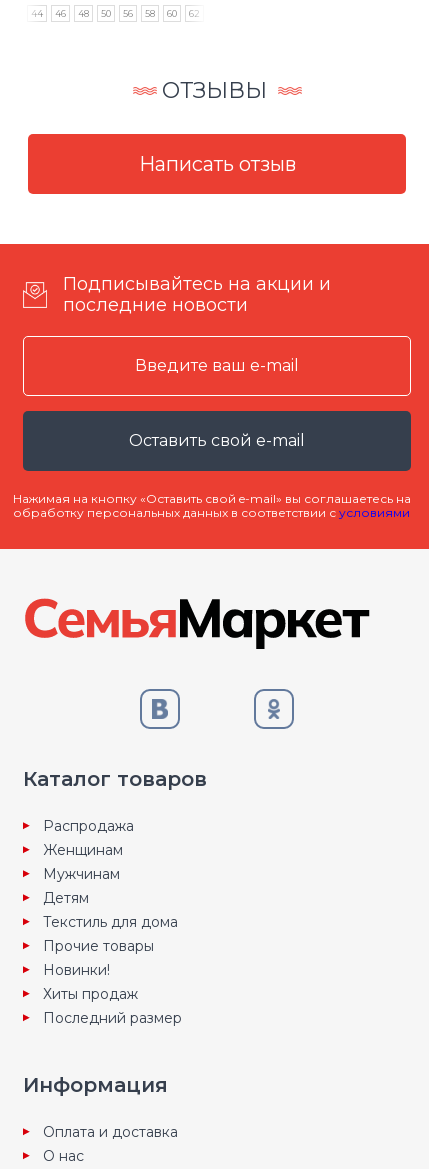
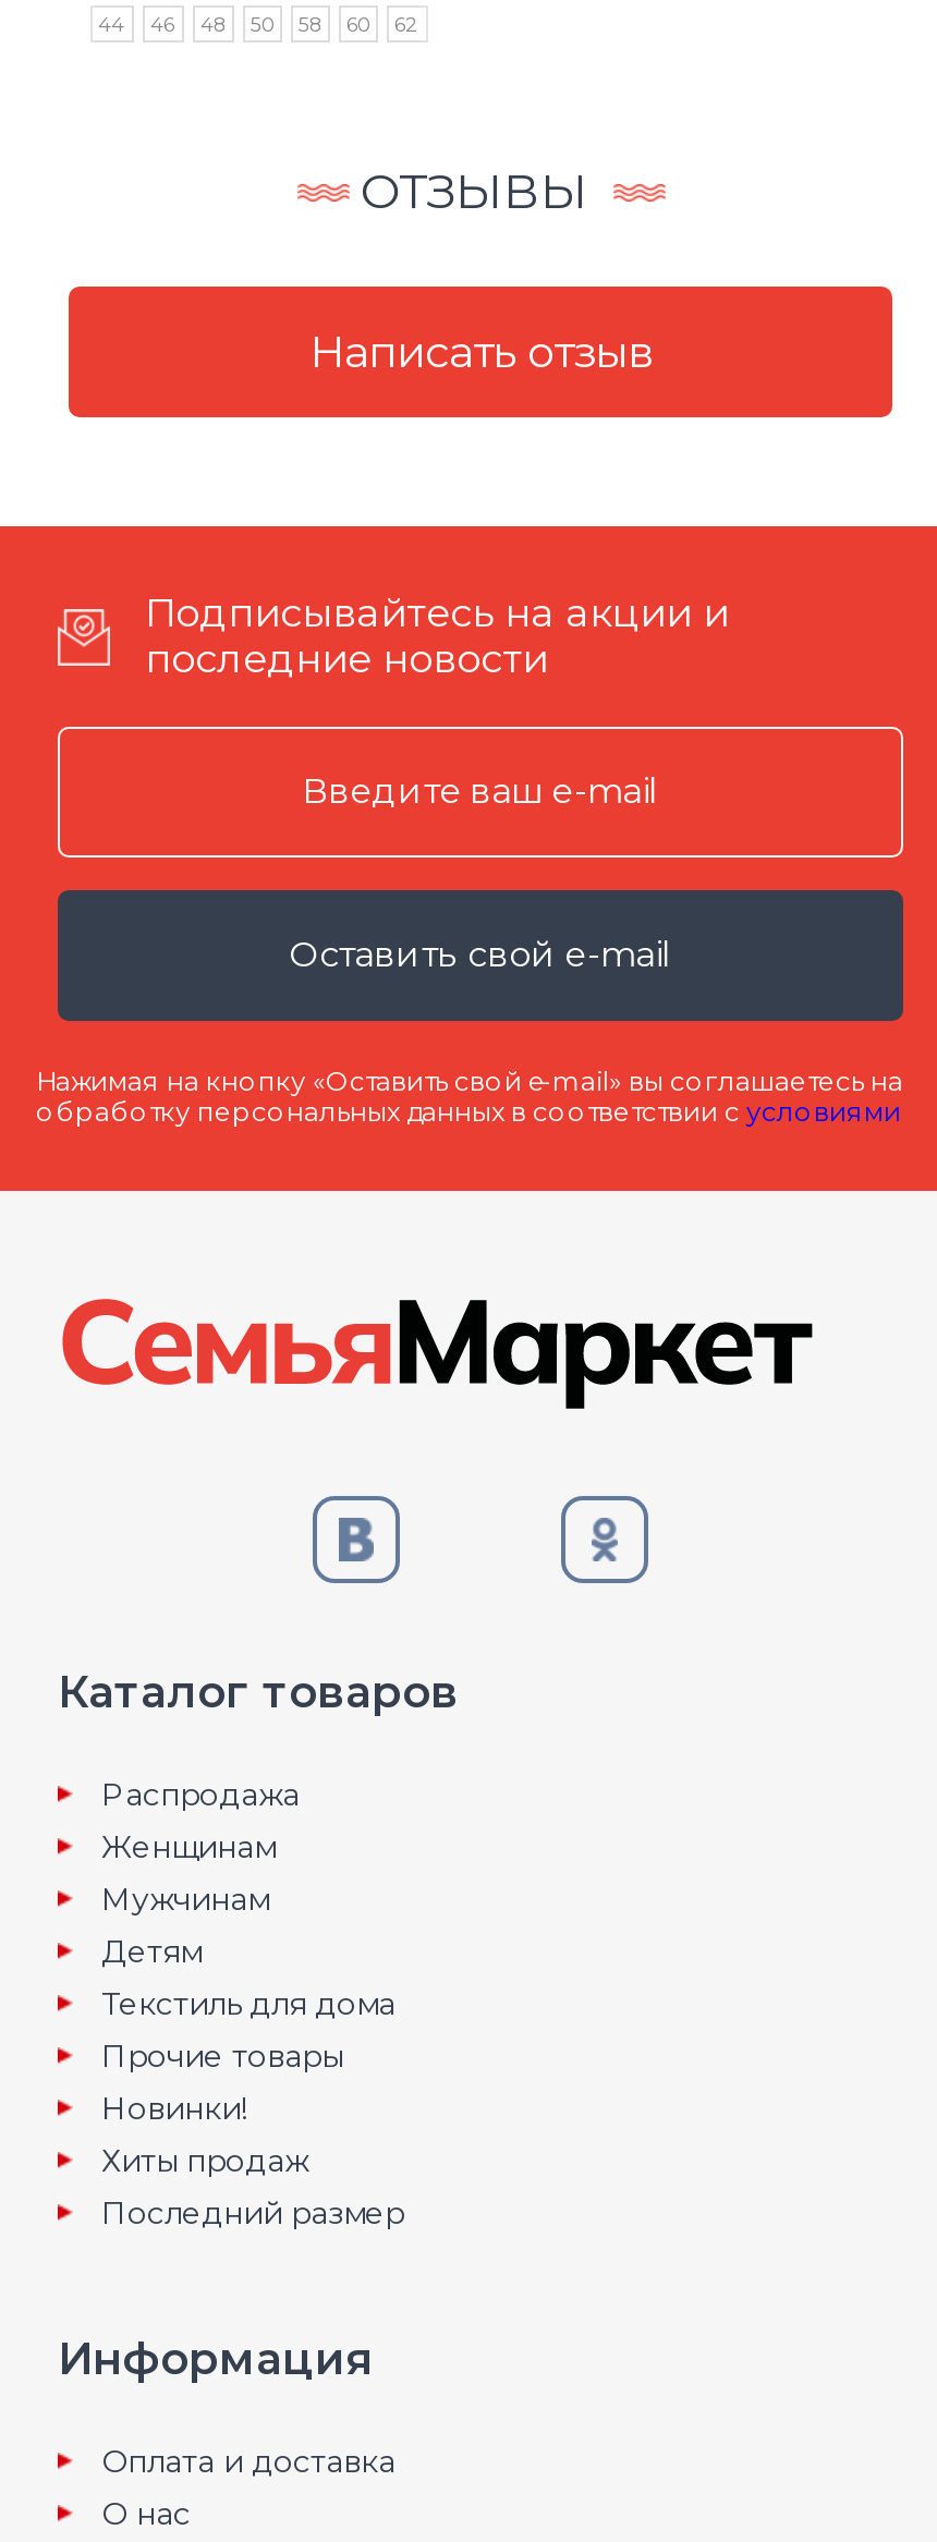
- 56
